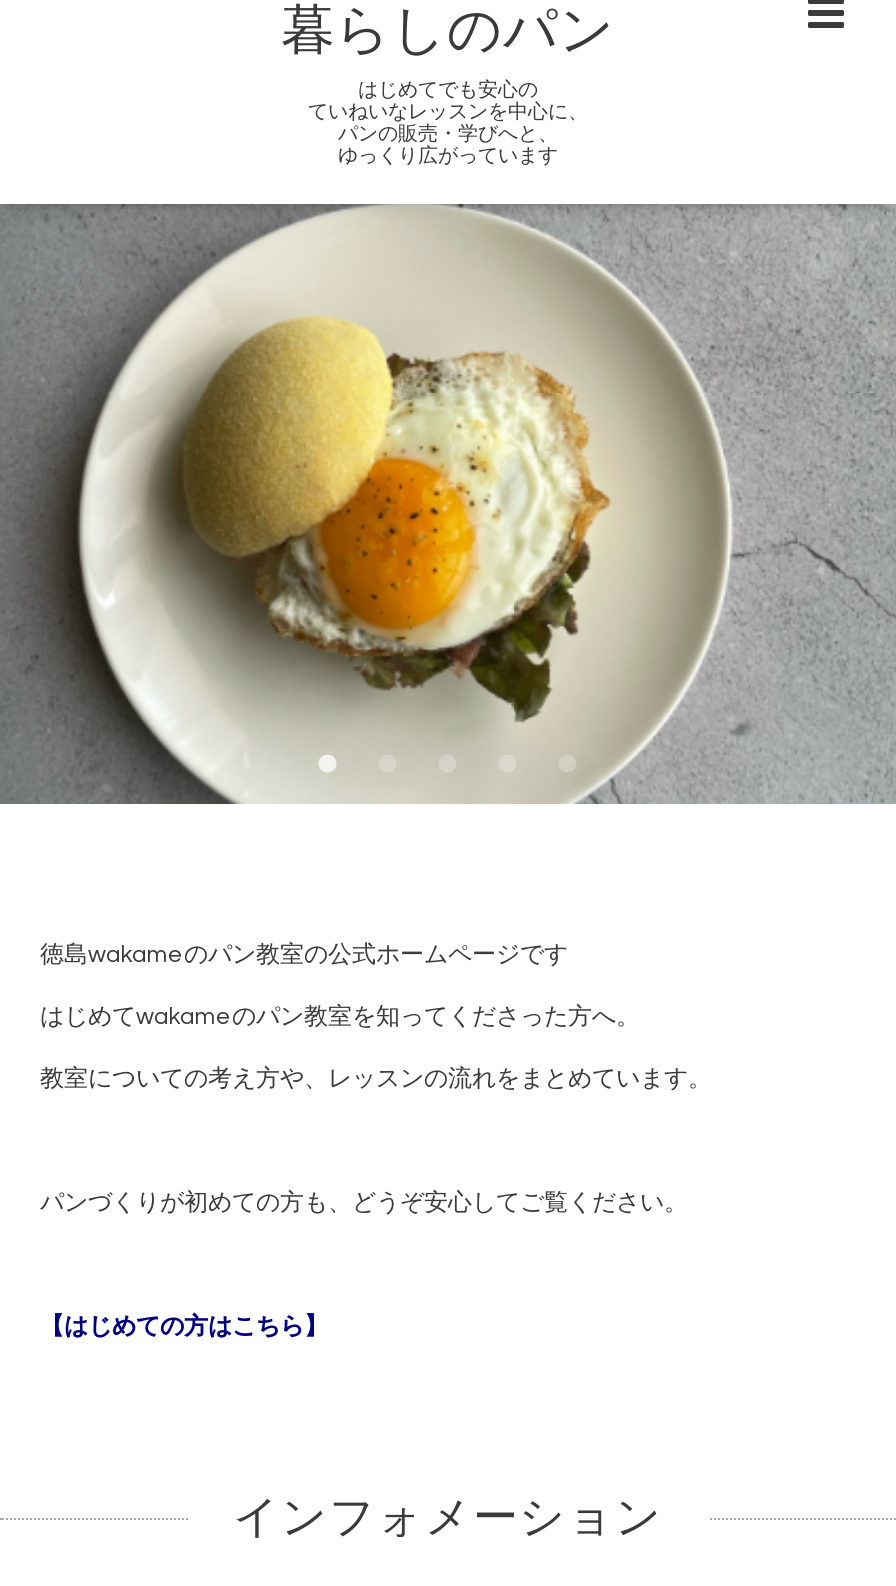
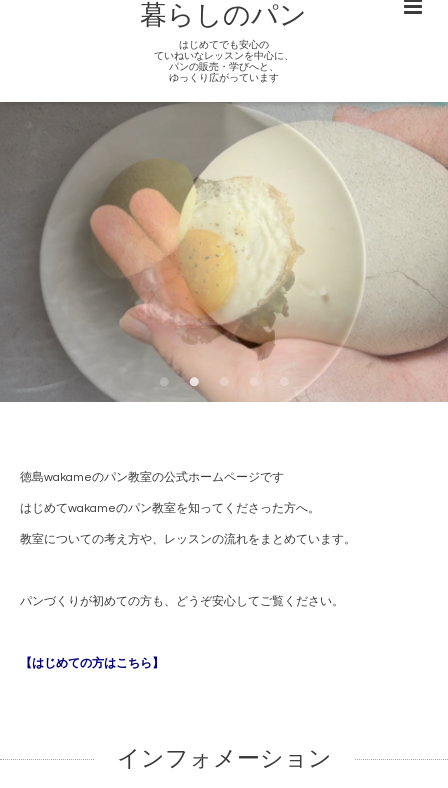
- [image]
+ [image]
